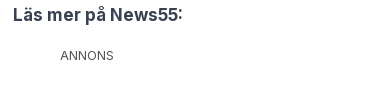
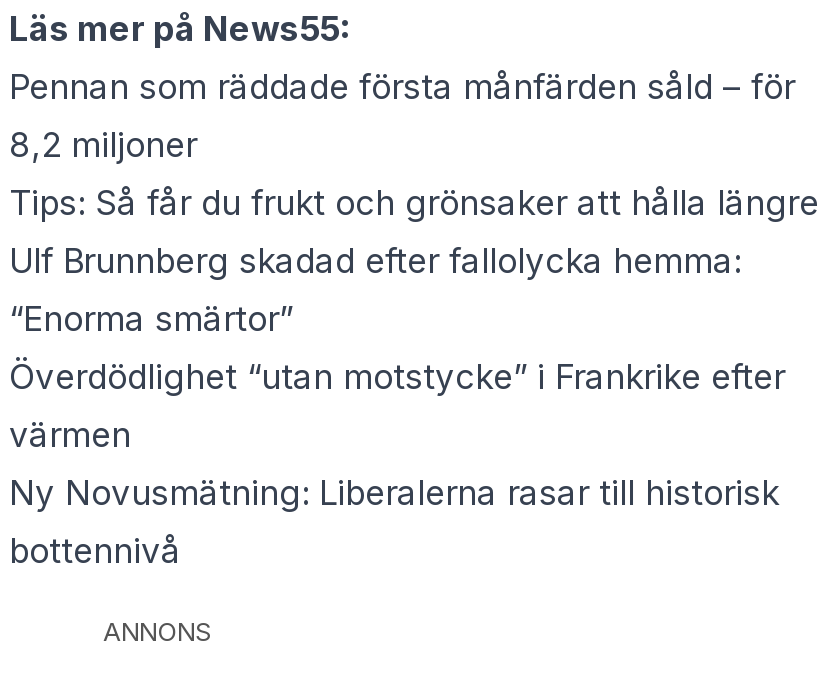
+ Pennan som räddade första månfärden såld – för
+ 8,2 miljoner
+ Tips: Så får du frukt och grönsaker att hålla längre
+ Ulf Brunnberg skadad efter fallolycka hemma:
+ “Enorma smärtor”
+ Överdödlighet “utan motstycke” i Frankrike efter
+ värmen
+ Ny Novusmätning: Liberalerna rasar till historisk
+ bottennivå
